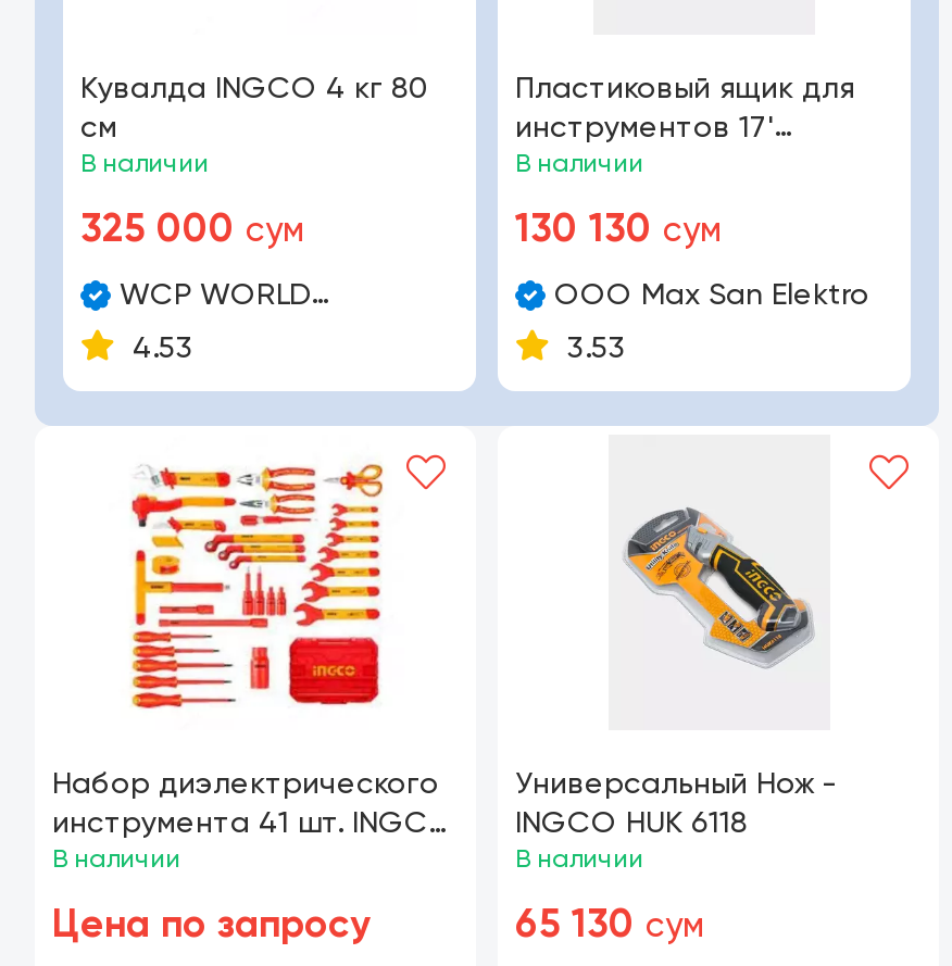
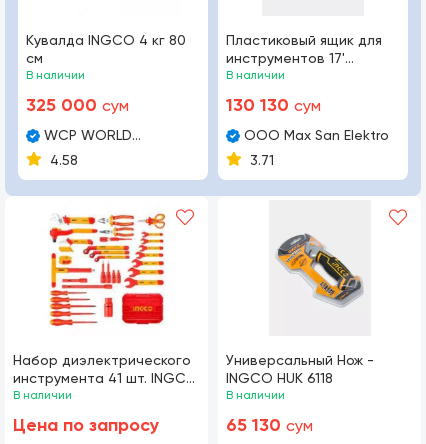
- 4.53
+ 4.58

- 3.53
+ 3.71
